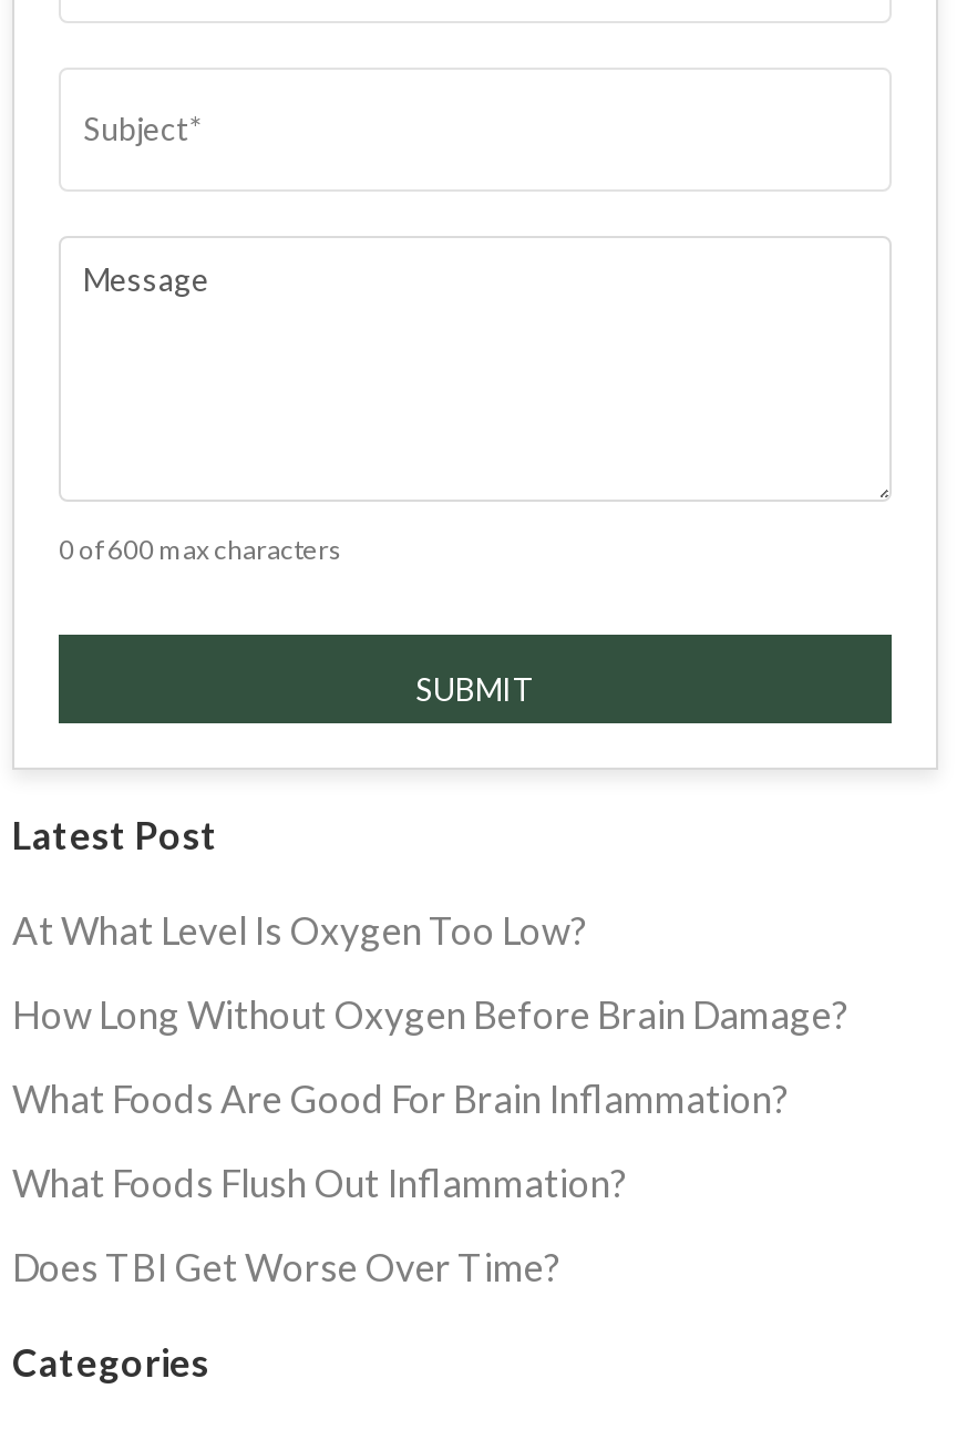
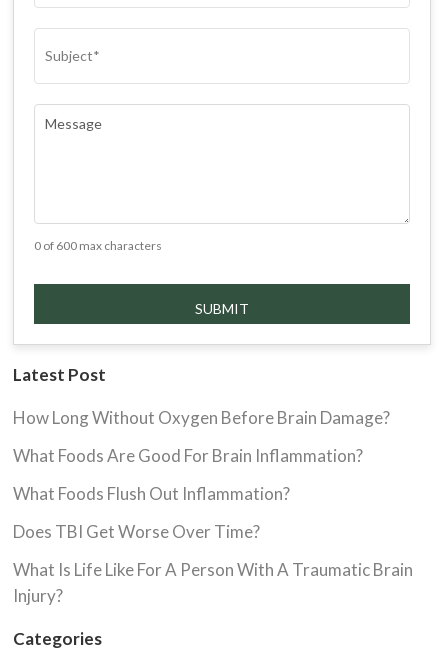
- At What Level Is Oxygen Too Low?

moved up: How Long Without Oxygen Before Brain Damage? | What Foods Are Good For Brain Inflammation? | What Foods Flush Out Inflammation? | Does TBI Get Worse Over Time?

+ What Is Life Like For A Person With A Traumatic Brain
+ Injury?
